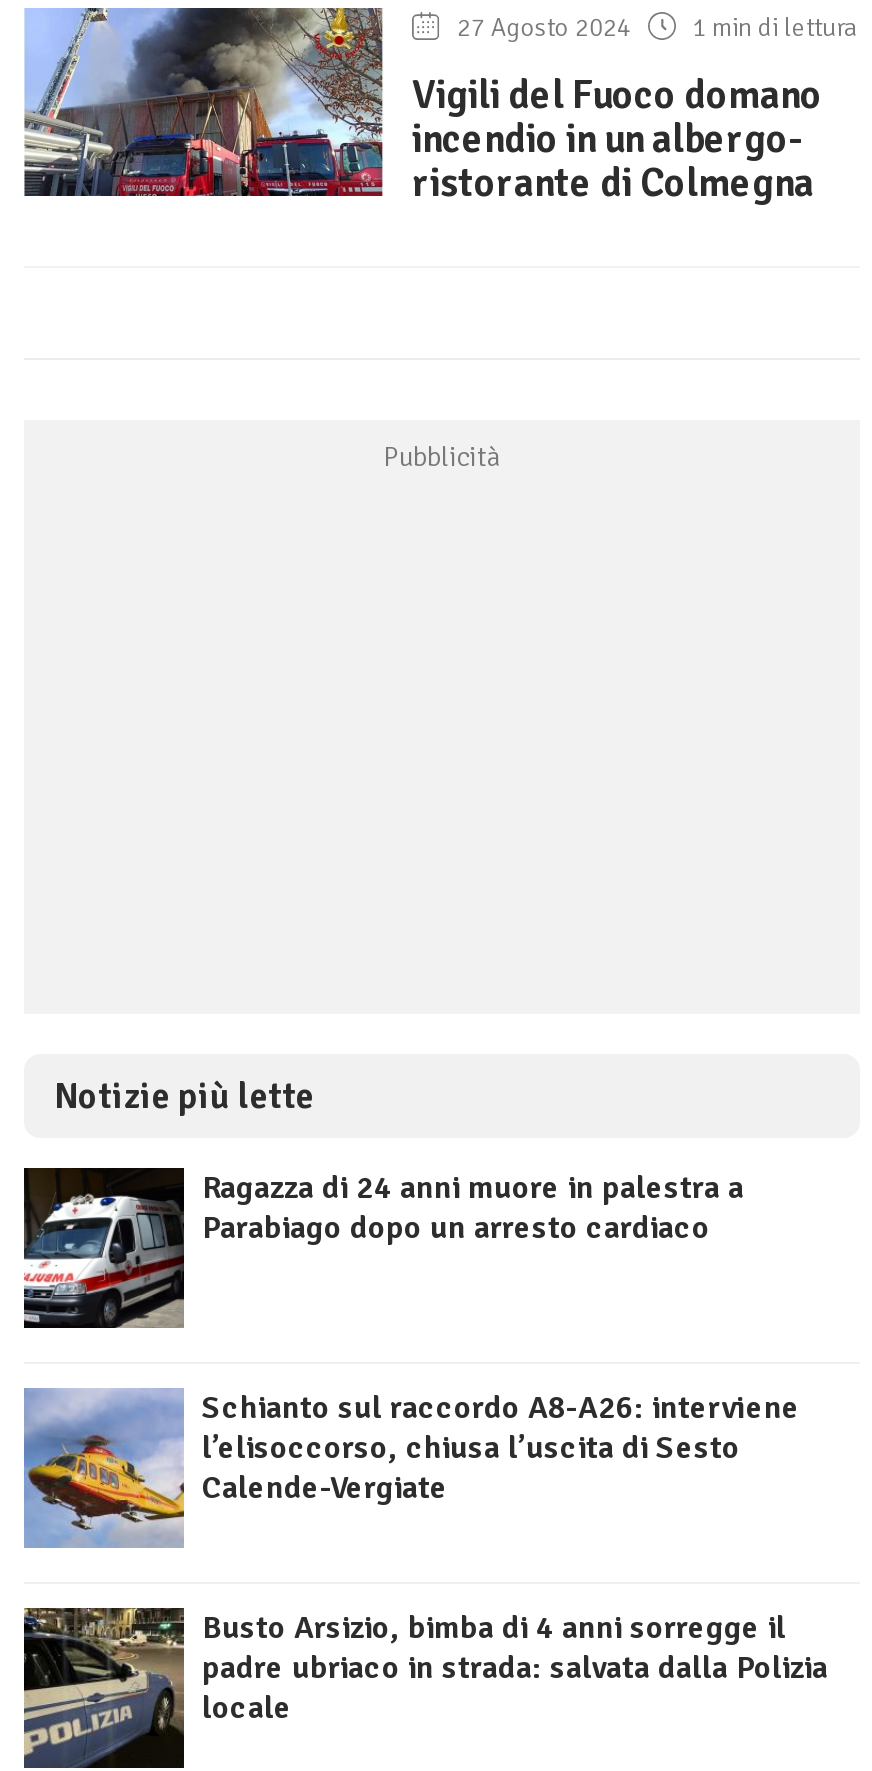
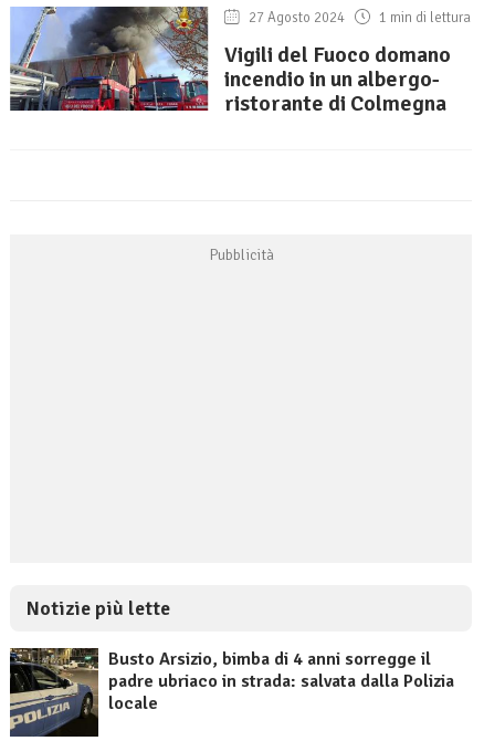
- [image]
- Ragazza di 24 anni muore in palestra a
- Parabiago dopo un arresto cardiaco

- [image]
- Schianto sul raccordo A8-A26: interviene
- l’elisoccorso, chiusa l’uscita di Sesto
- Calende-Vergiate
